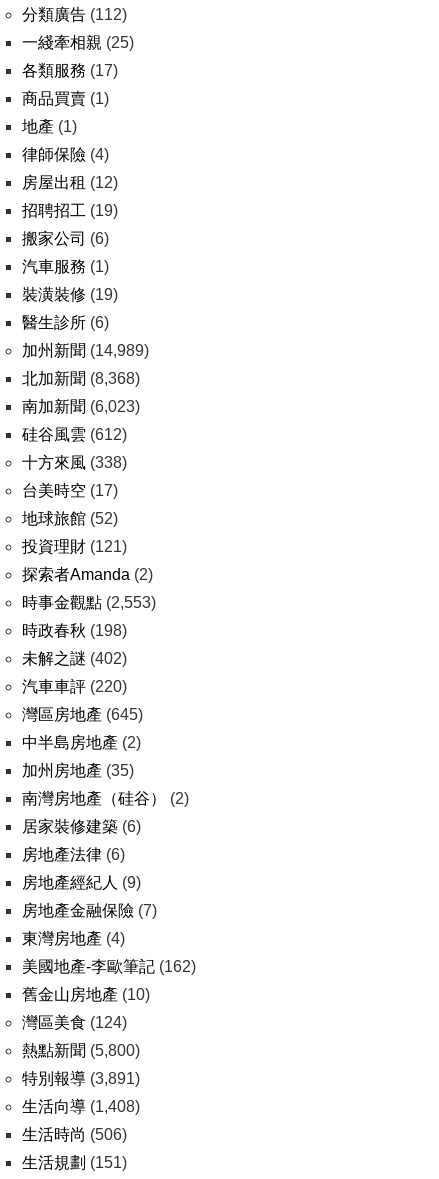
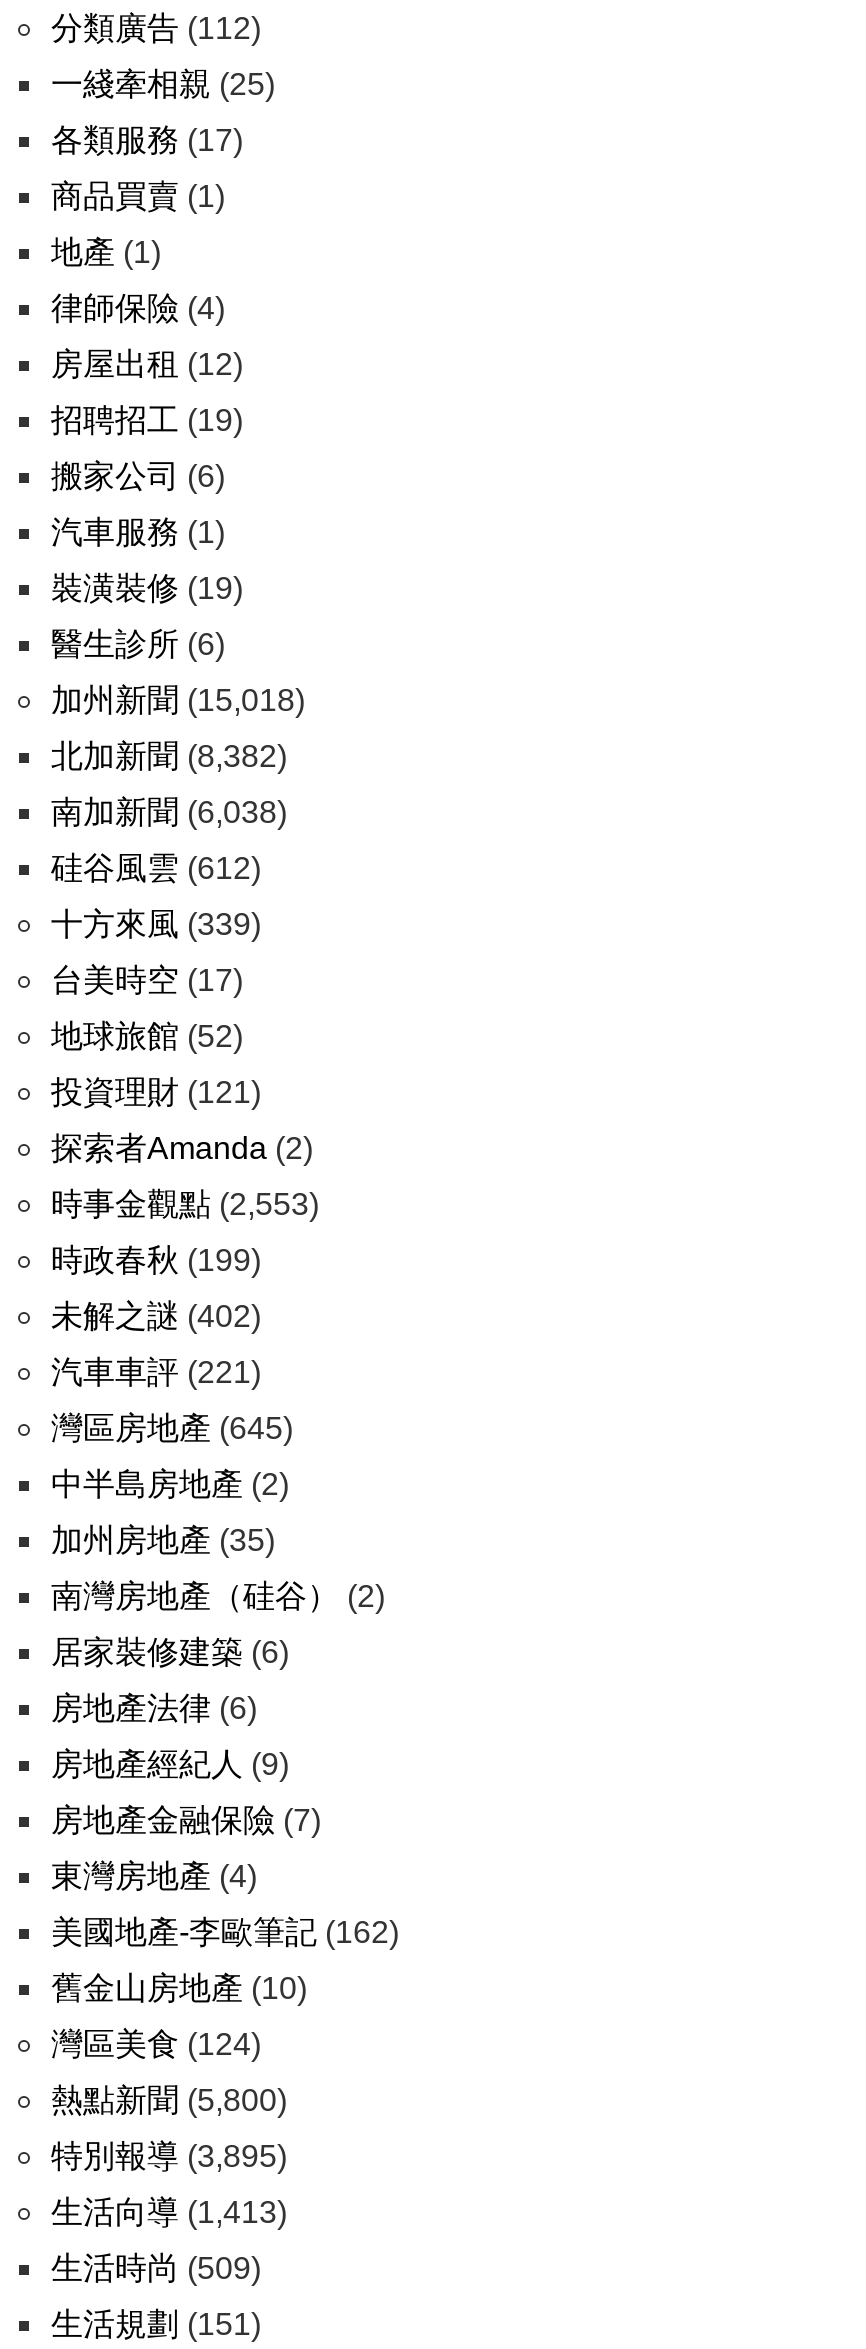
- 加州新聞(14,989)
+ 加州新聞(15,018)

- 北加新聞(8,368)
+ 北加新聞(8,382)

- 南加新聞(6,023)
+ 南加新聞(6,038)

- 十方來風(338)
+ 十方來風(339)

- 時政春秋(198)
+ 時政春秋(199)

- 汽車車評(220)
+ 汽車車評(221)

- 特別報導(3,891)
+ 特別報導(3,895)

- 生活向導(1,408)
+ 生活向導(1,413)

- 生活時尚(506)
+ 生活時尚(509)
